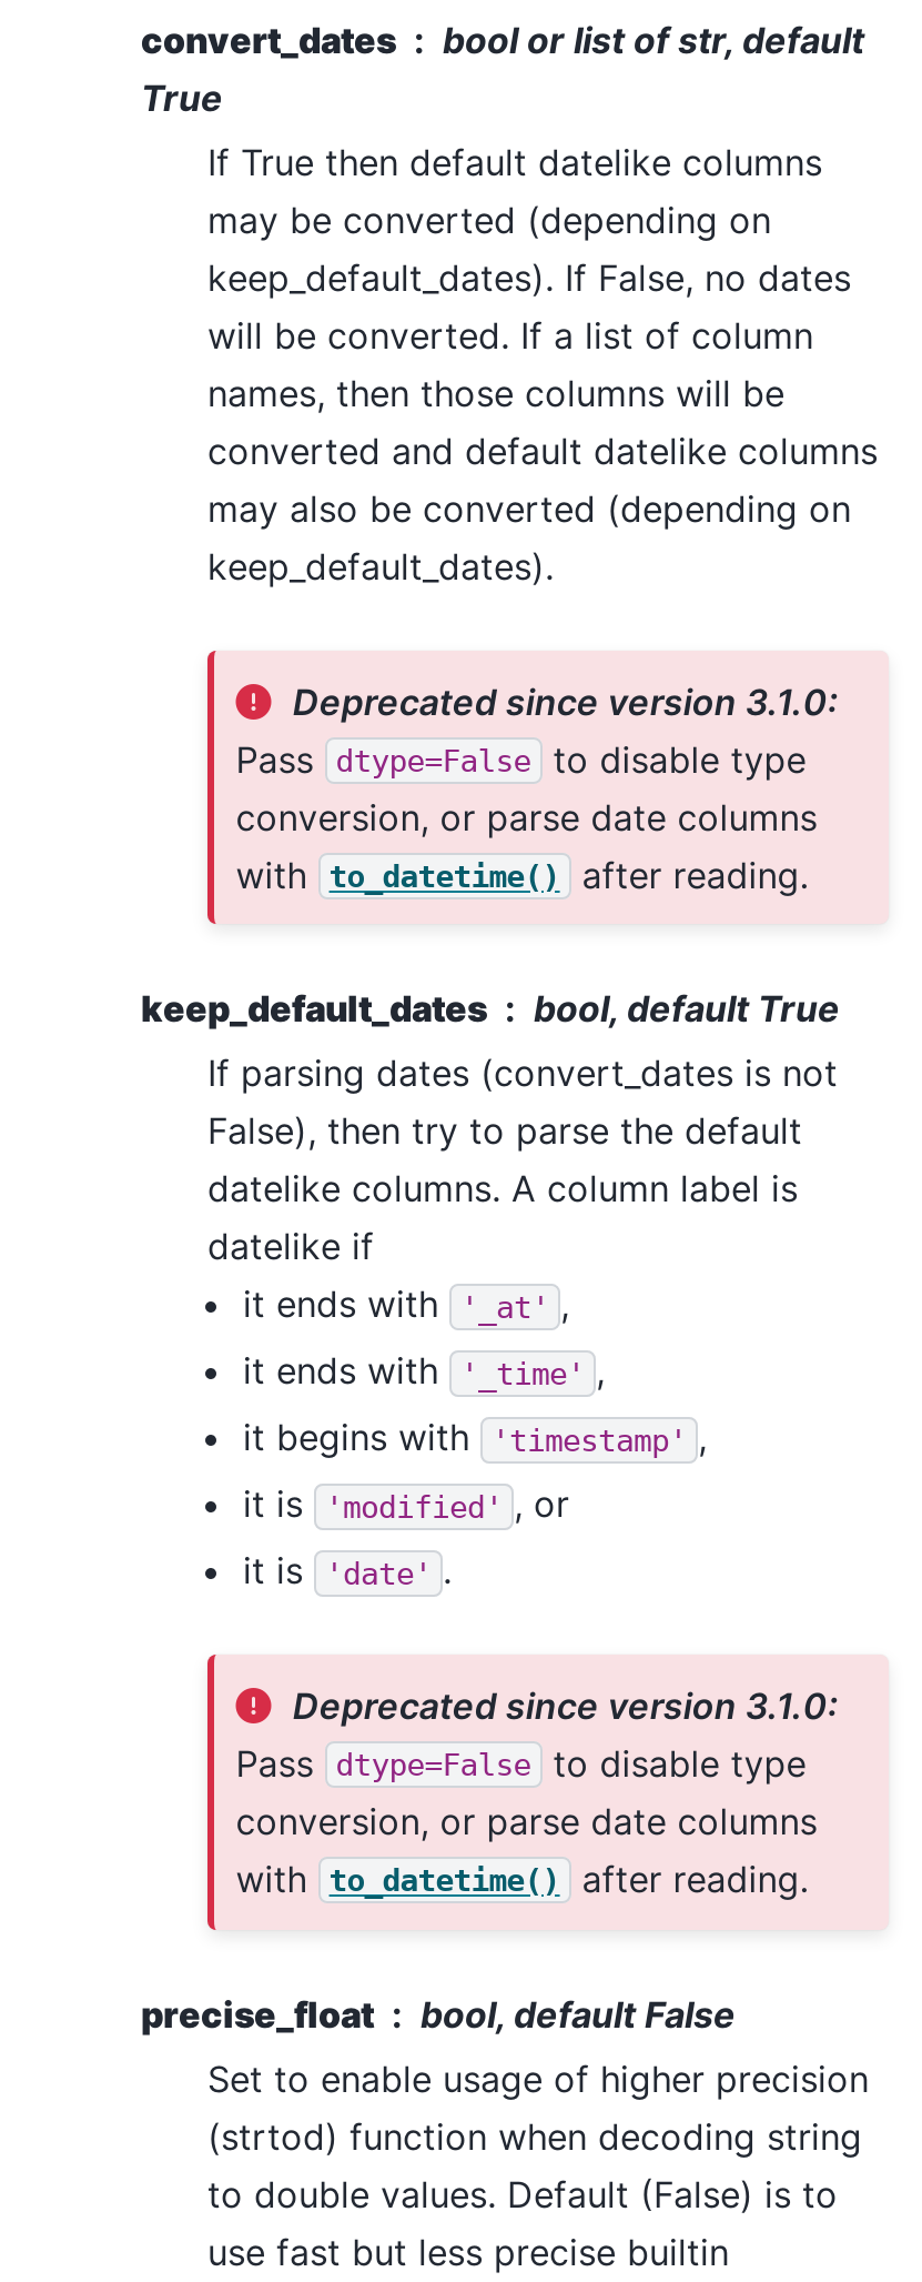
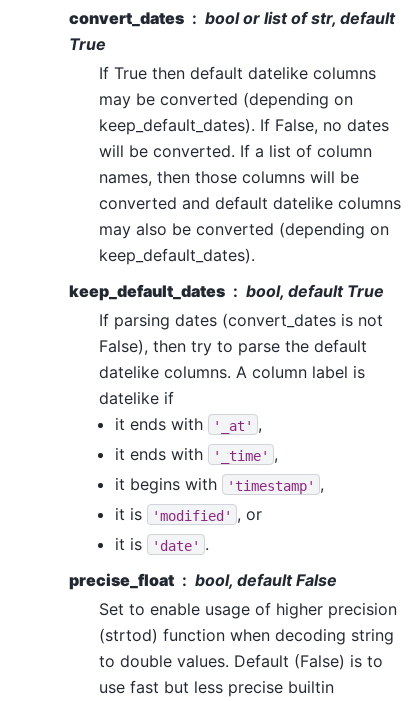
- [image]
- Deprecated since version 3.1.0:
- Pass dtype=False to disable type
- conversion, or parse date columns
- with to_datetime() after reading.

- [image]
- Deprecated since version 3.1.0:
- Pass dtype=False to disable type
- conversion, or parse date columns
- with to_datetime() after reading.
